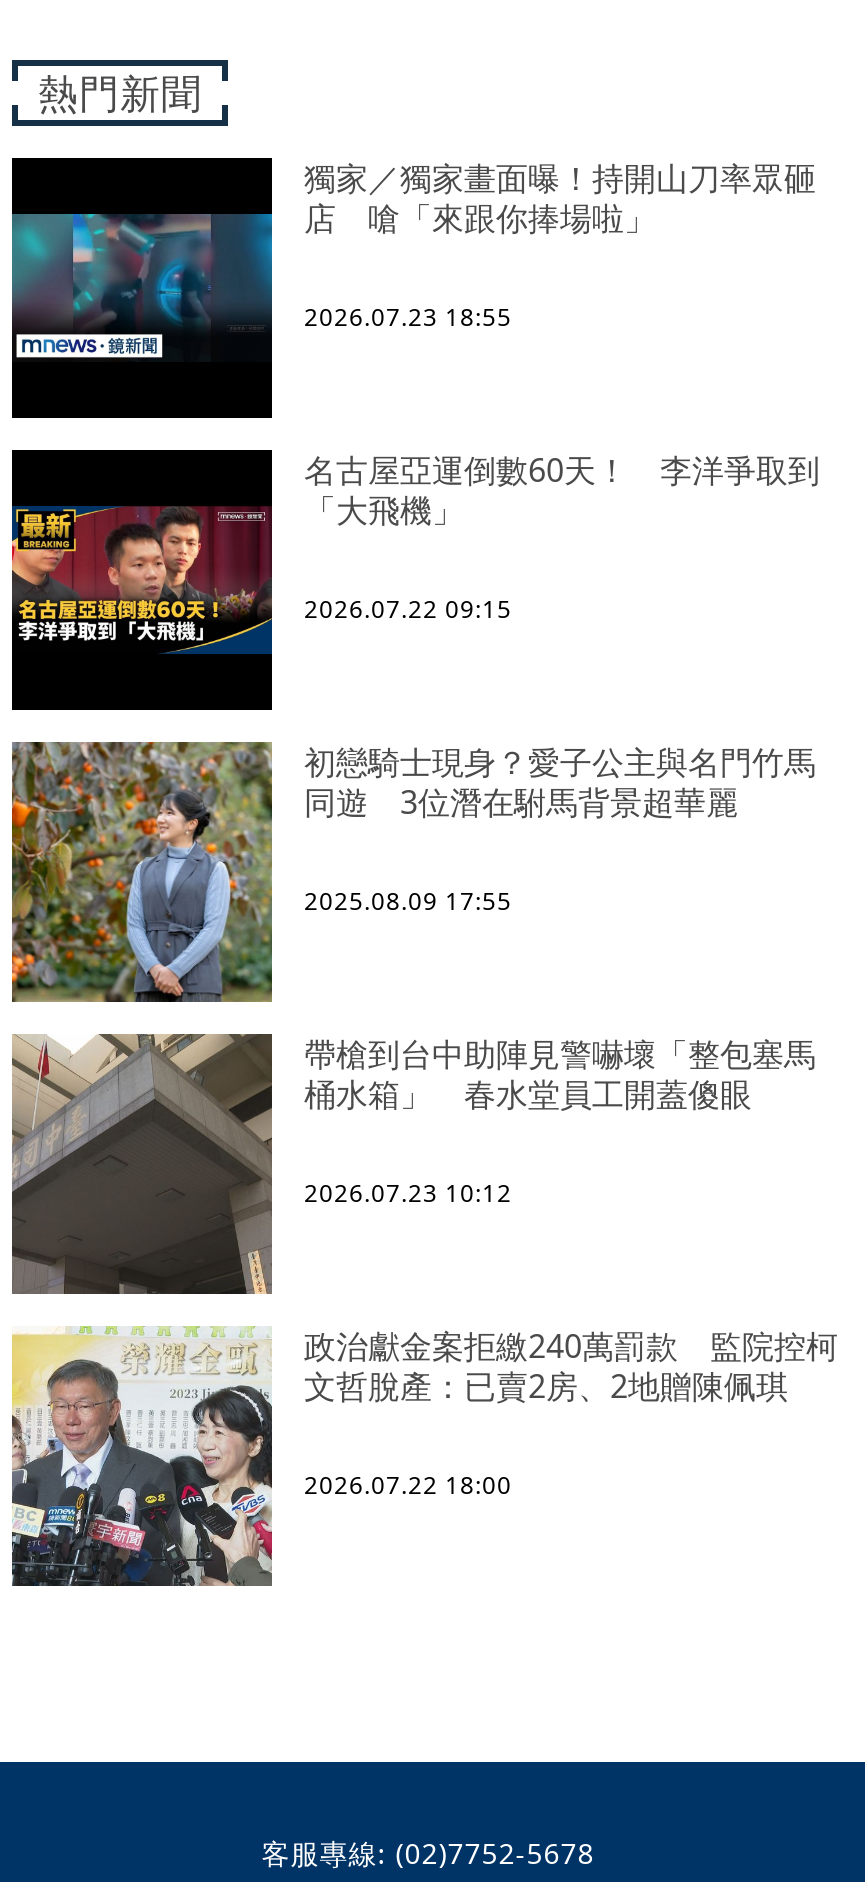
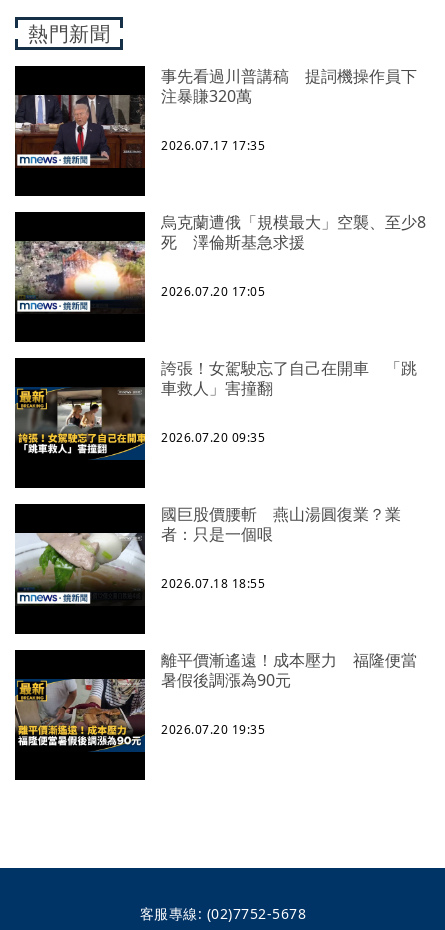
- [image]
- 獨家／獨家畫面曝！持開山刀率眾砸
- 店 嗆「來跟你捧場啦」
+ [image]
+ 事先看過川普講稿 提詞機操作員下
+ 注暴賺320萬

- 2026.07.23 18:55
+ 2026.07.17 17:35

- [image]
- 名古屋亞運倒數60天！ 李洋爭取到
- 「大飛機」
+ [image]
+ 烏克蘭遭俄「規模最大」空襲、至少8
+ 死 澤倫斯基急求援

- 2026.07.22 09:15
+ 2026.07.20 17:05

- [image]
- 初戀騎士現身？愛子公主與名門竹馬
- 同遊 3位潛在駙馬背景超華麗
+ [image]
+ 誇張！女駕駛忘了自己在開車 「跳
+ 車救人」害撞翻

- 2025.08.09 17:55
+ 2026.07.20 09:35

- [image]
- 帶槍到台中助陣見警嚇壞「整包塞馬
- 桶水箱」 春水堂員工開蓋傻眼
+ [image]
+ 國巨股價腰斬 燕山湯圓復業？業
+ 者：只是一個哏

- 2026.07.23 10:12
+ 2026.07.18 18:55

- [image]
- 政治獻金案拒繳240萬罰款 監院控柯
- 文哲脫產：已賣2房、2地贈陳佩琪
+ [image]
+ 離平價漸遙遠！成本壓力 福隆便當
+ 暑假後調漲為90元

- 2026.07.22 18:00
+ 2026.07.20 19:35
